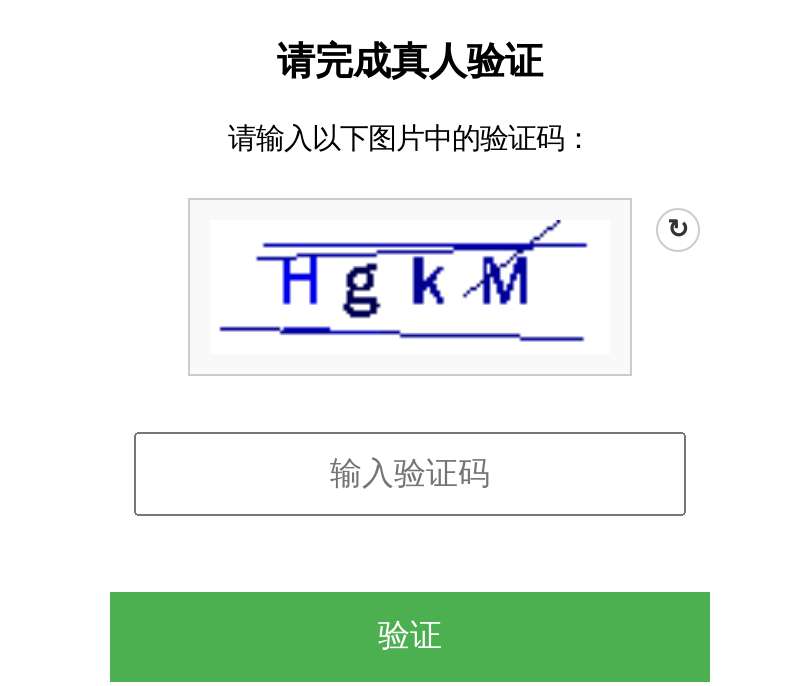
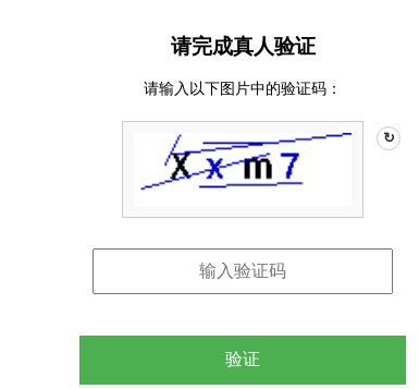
- [image]
+ [image]
